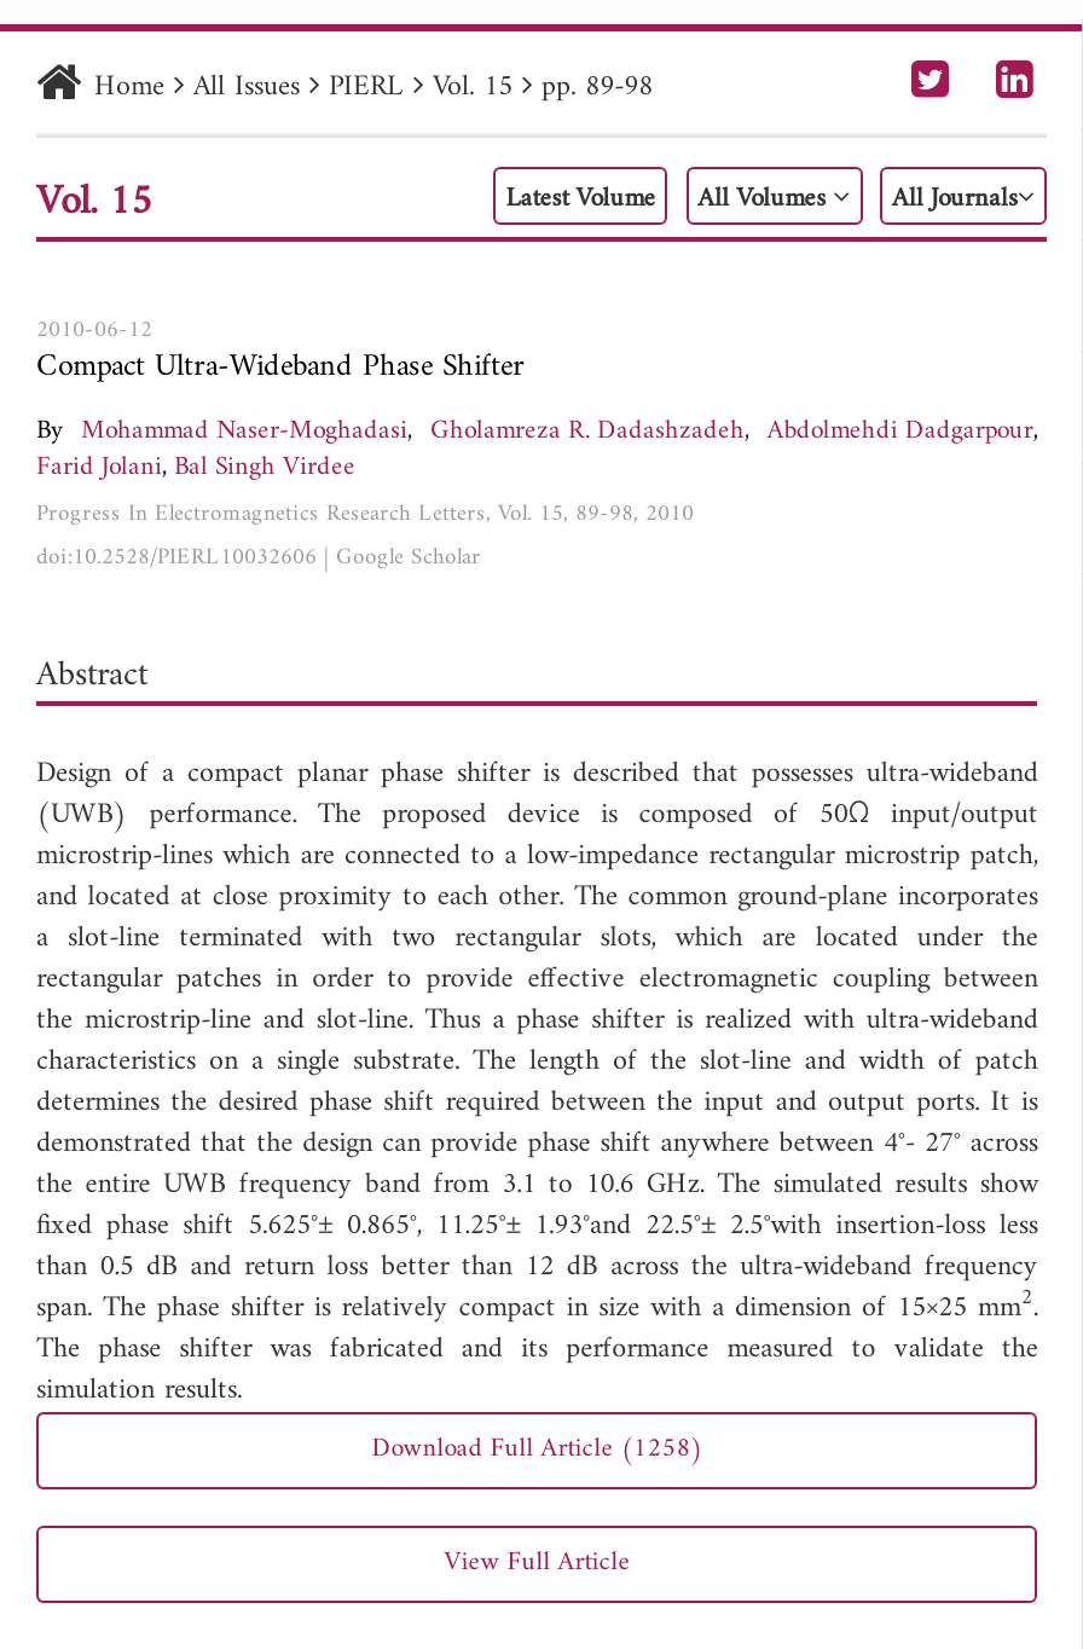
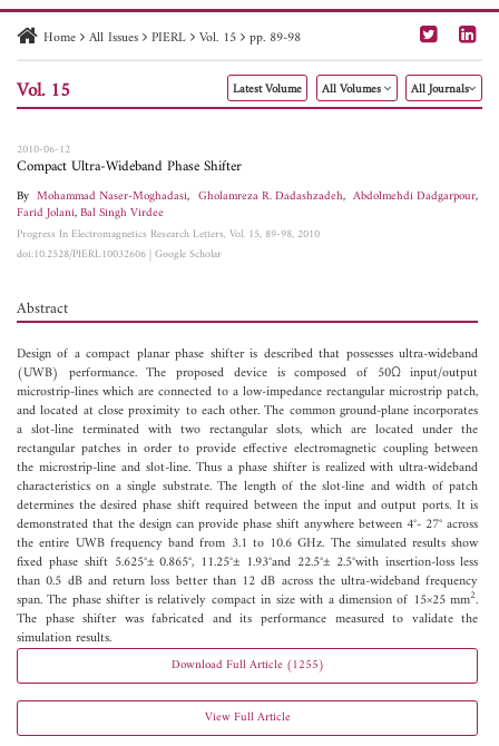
- Download Full Article (1258)
+ Download Full Article (1255)
